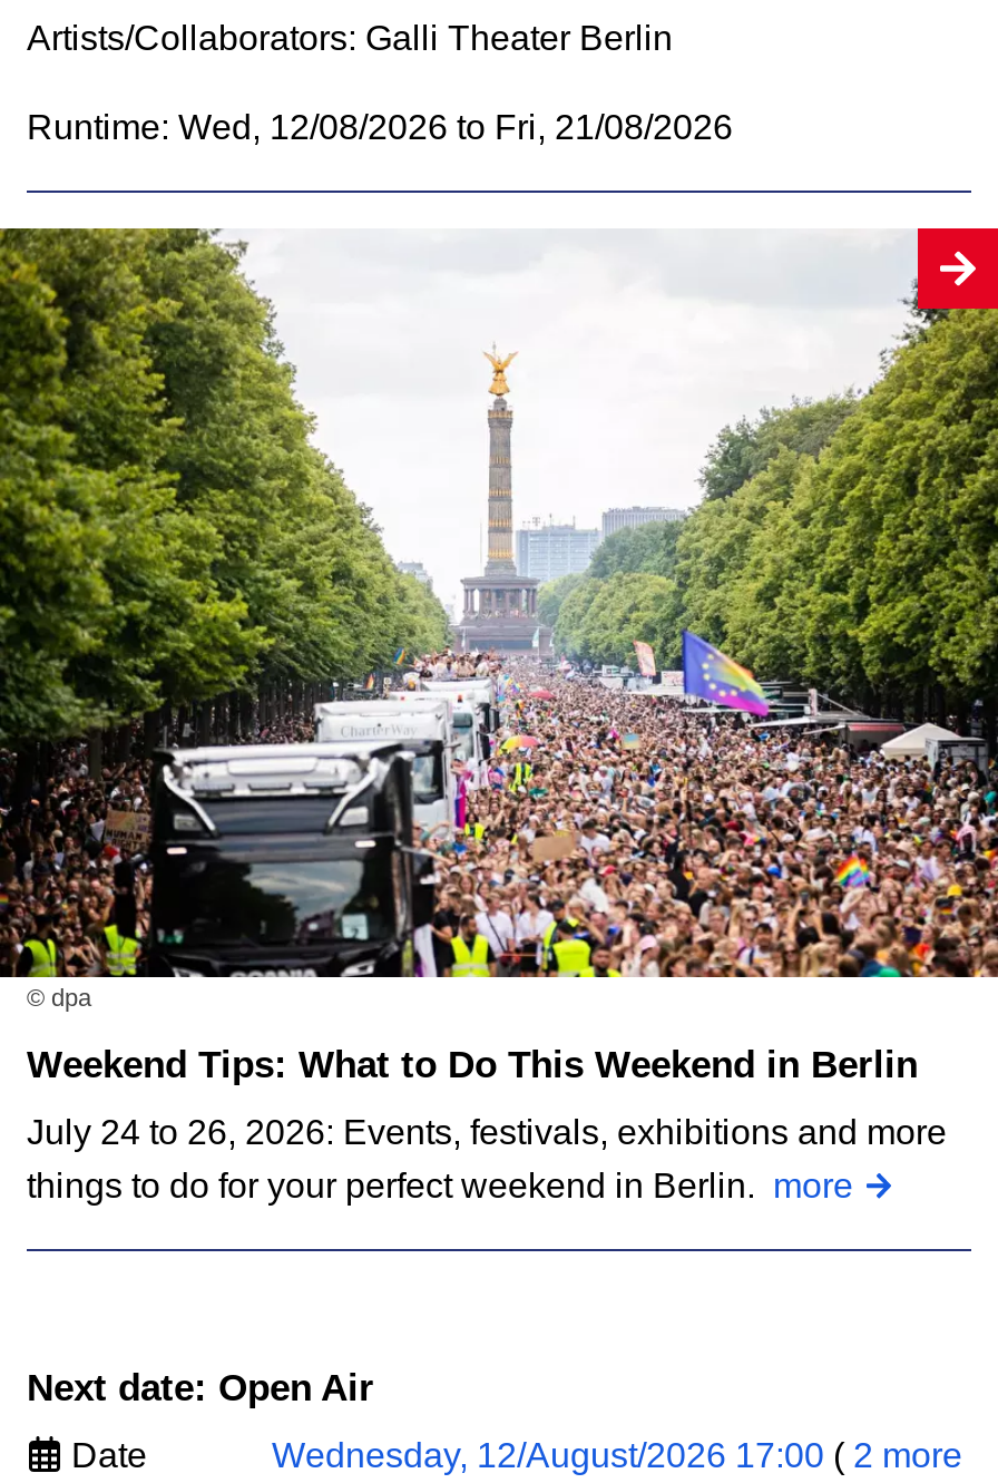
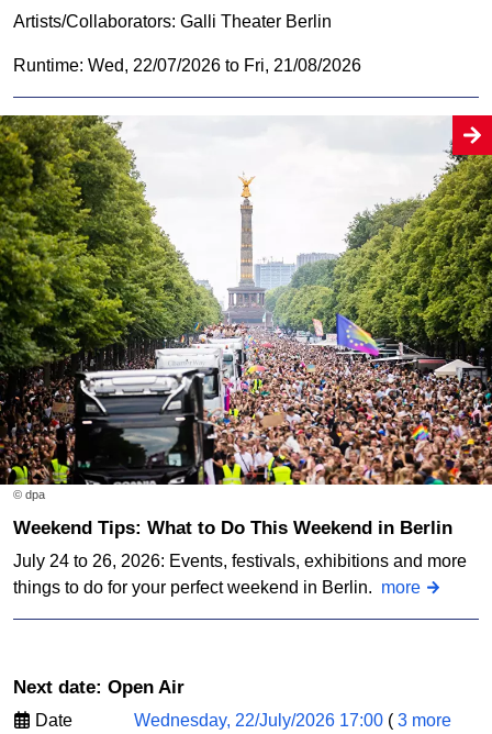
- Runtime: Wed, 12/08/2026 to Fri, 21/08/2026
+ Runtime: Wed, 22/07/2026 to Fri, 21/08/2026

- Wednesday, 12/August/2026 17:00 (2 more
+ Wednesday, 22/July/2026 17:00 (3 more
